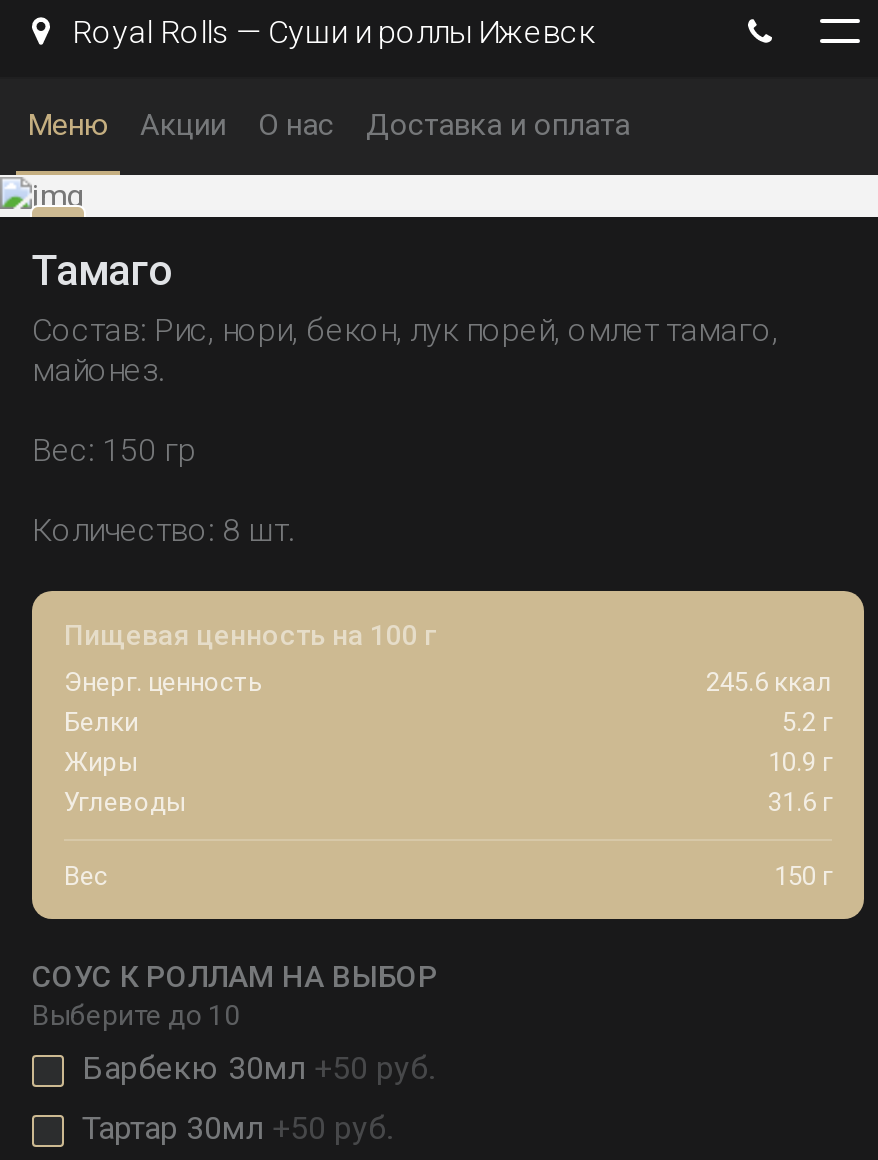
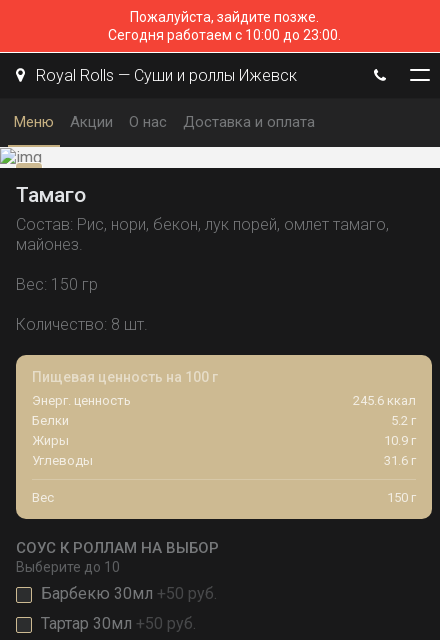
+ Пожалуйста, зайдите позже.
+ Сегодня работаем с 10:00 до 23:00.
